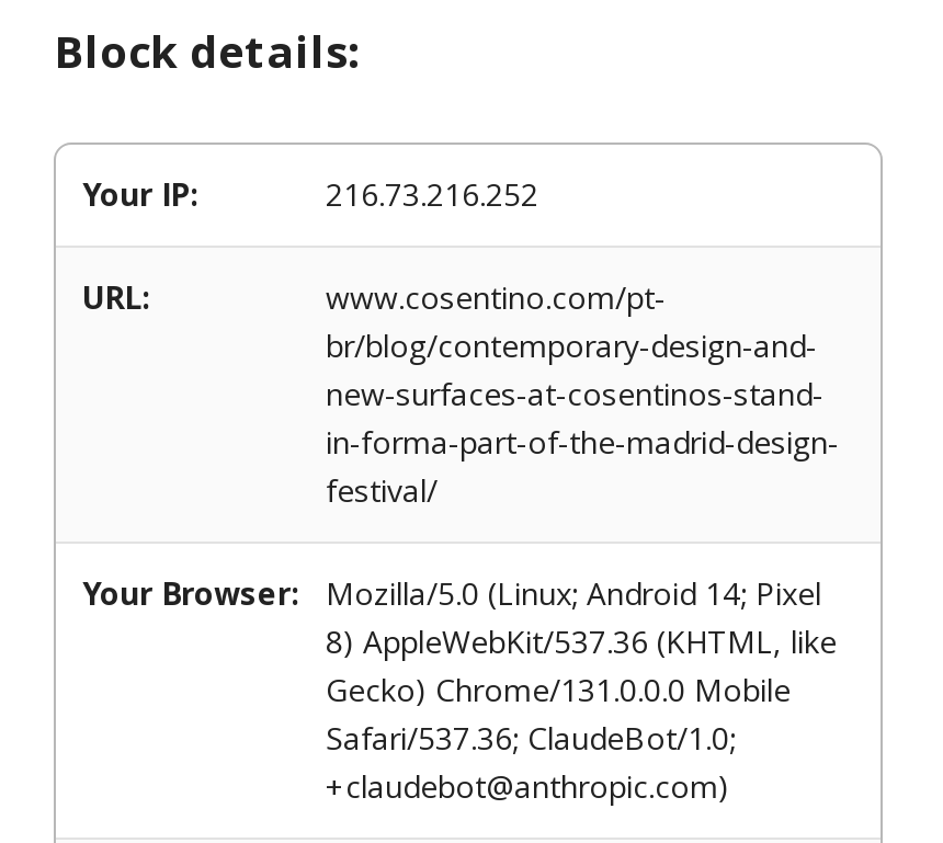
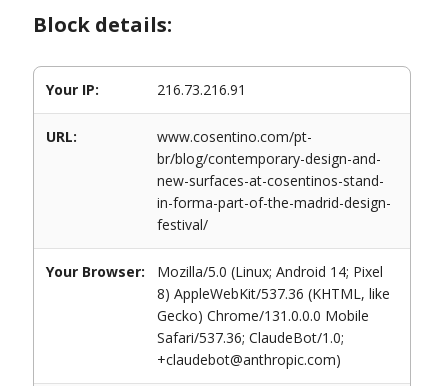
- 216.73.216.252
+ 216.73.216.91
